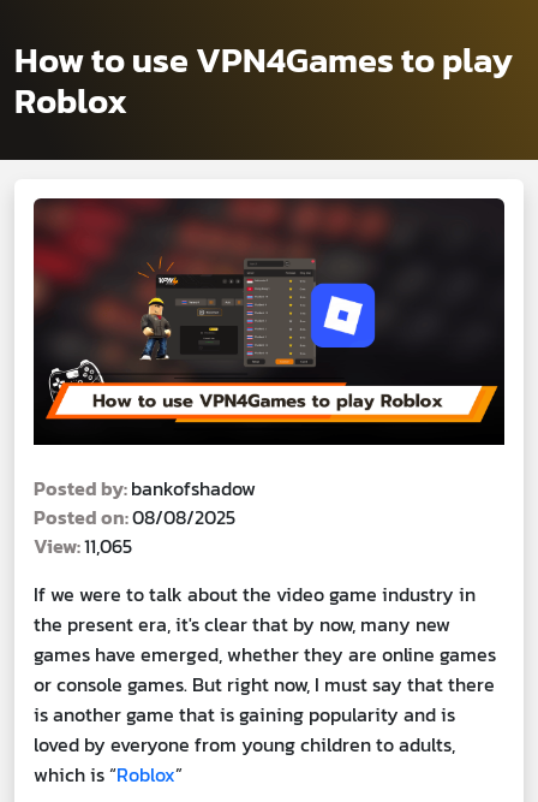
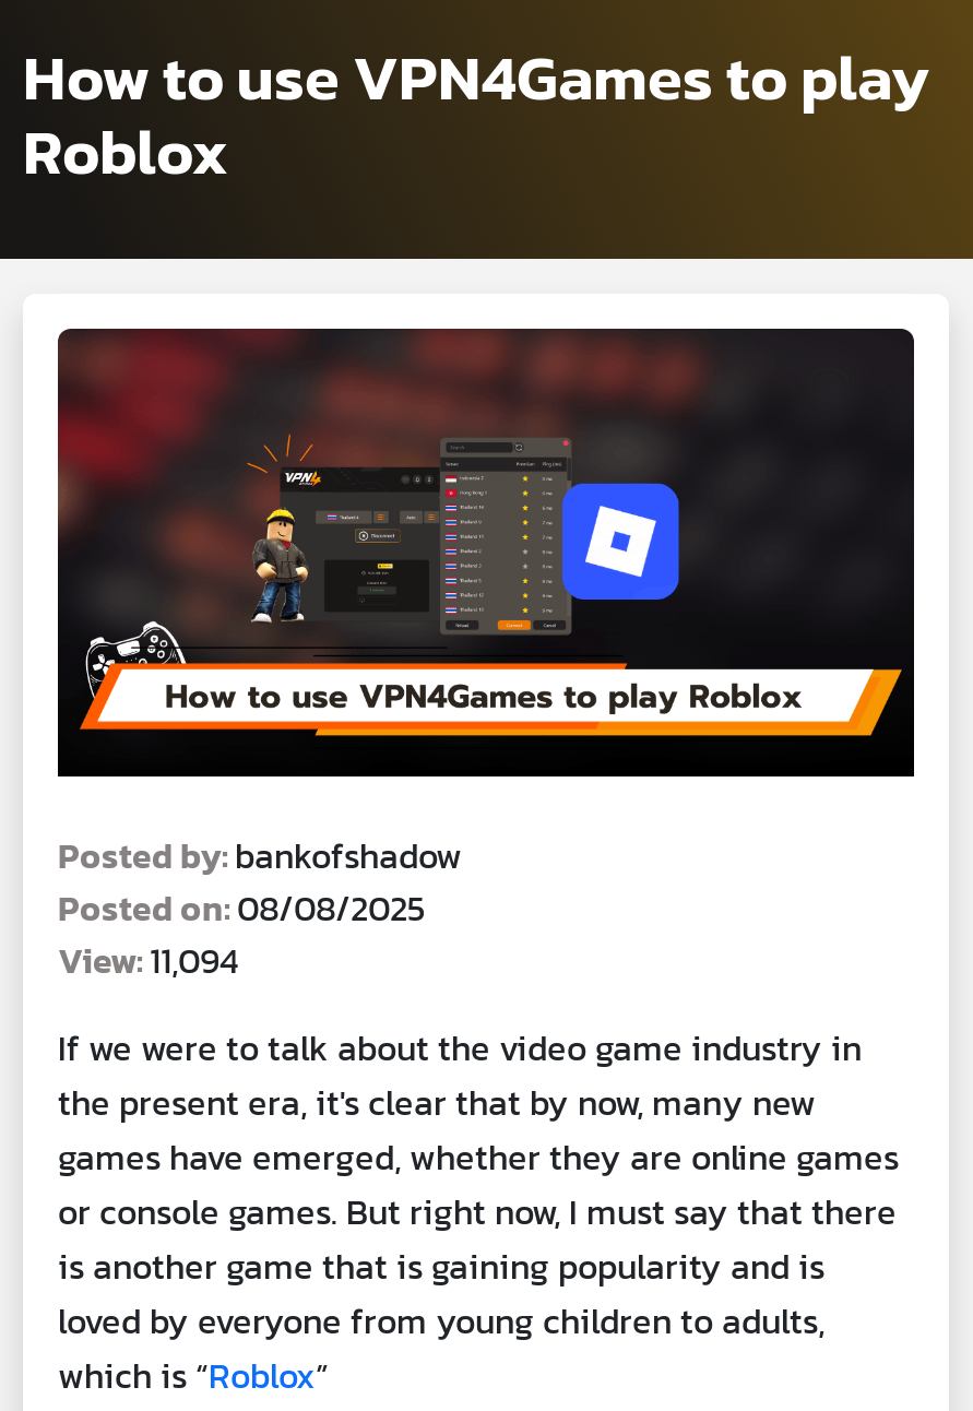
- View:11,065
+ View:11,094
